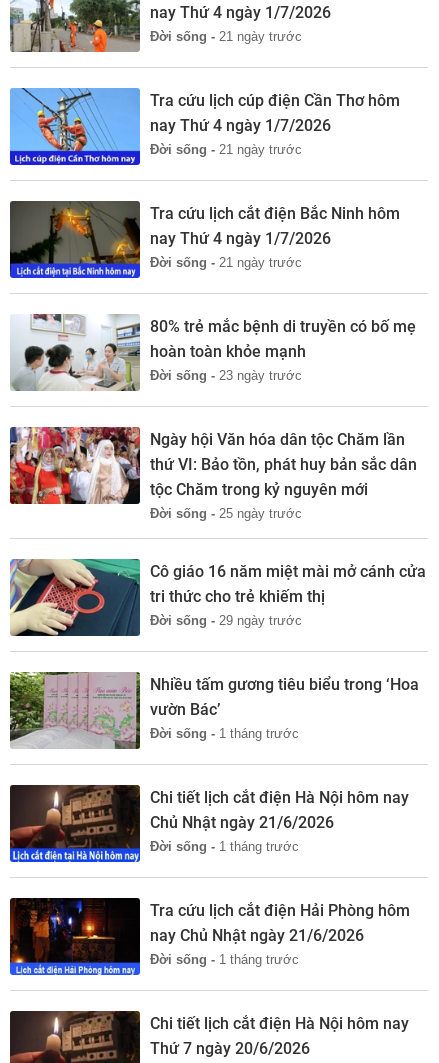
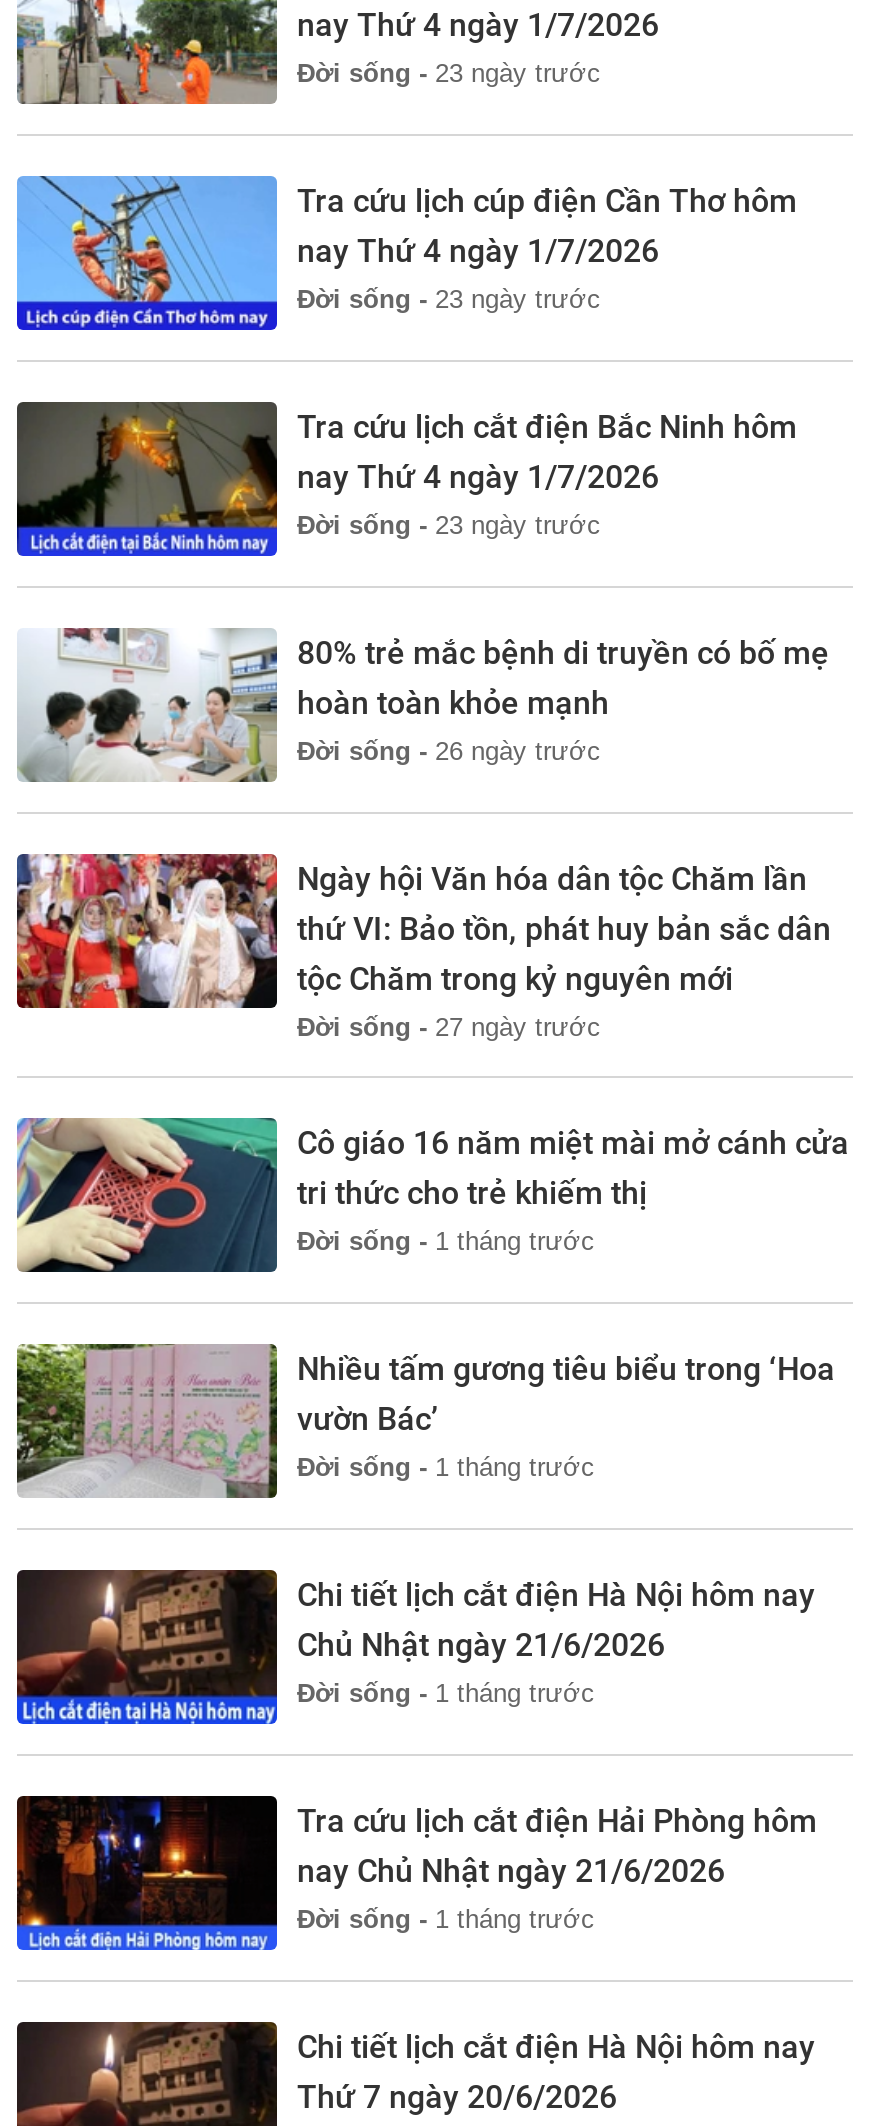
- Đời sống - 21 ngày trước
+ Đời sống - 23 ngày trước

- Đời sống - 21 ngày trước
+ Đời sống - 23 ngày trước

- Đời sống - 21 ngày trước
+ Đời sống - 23 ngày trước

- Đời sống - 23 ngày trước
+ Đời sống - 26 ngày trước

- Đời sống - 25 ngày trước
+ Đời sống - 27 ngày trước

- Đời sống - 29 ngày trước
+ Đời sống - 1 tháng trước
